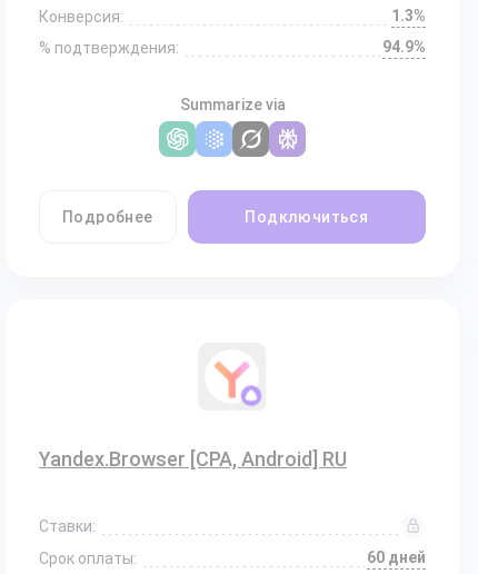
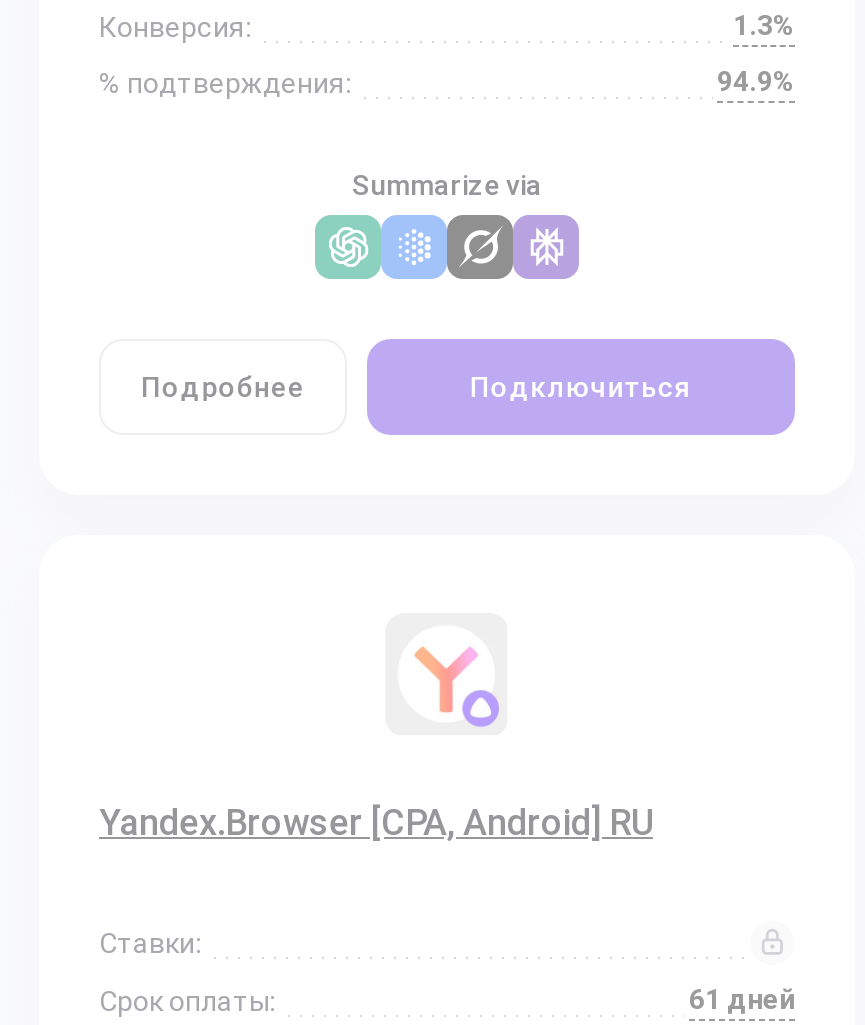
- 60 дней
+ 61 дней
